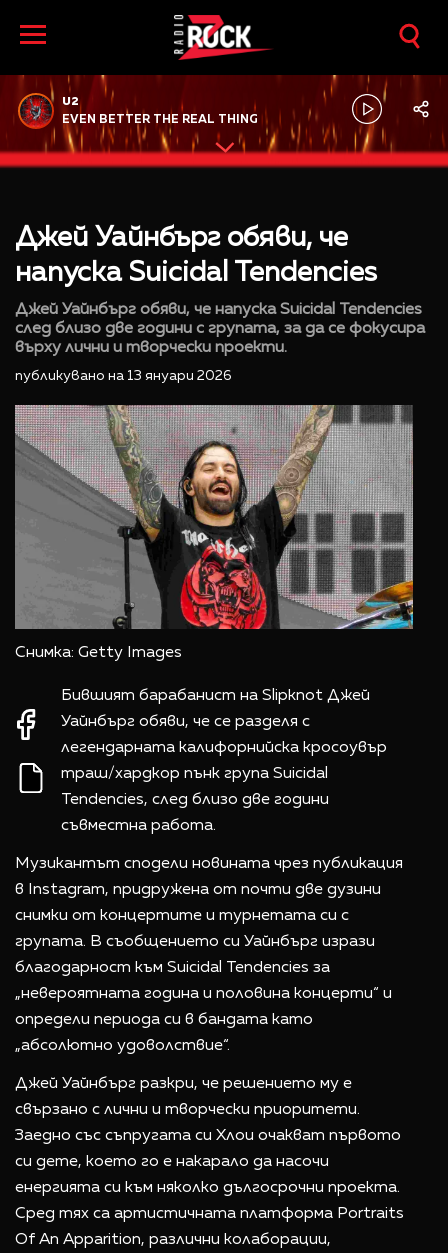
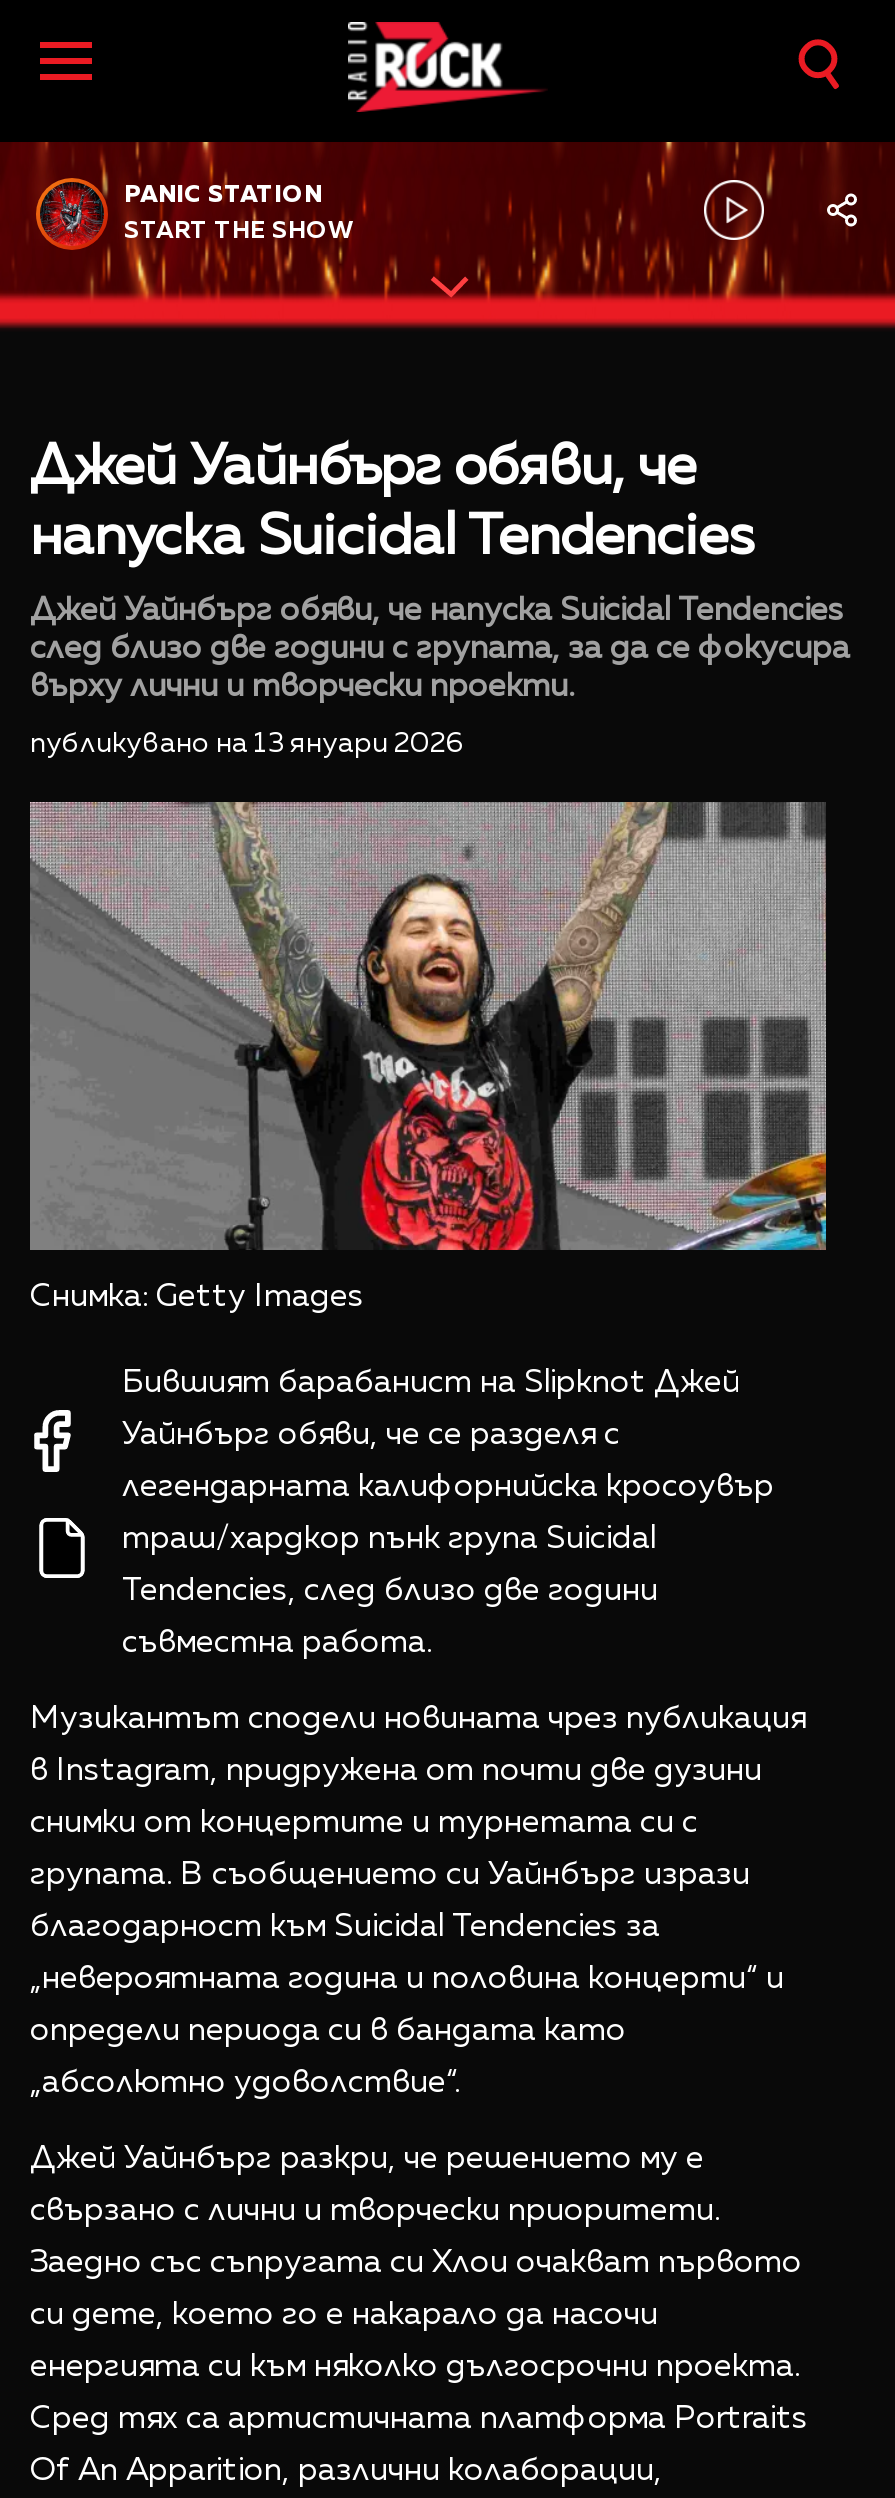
- U2
+ PANIC STATION

- EVEN BETTER THE REAL THING
+ START THE SHOW
